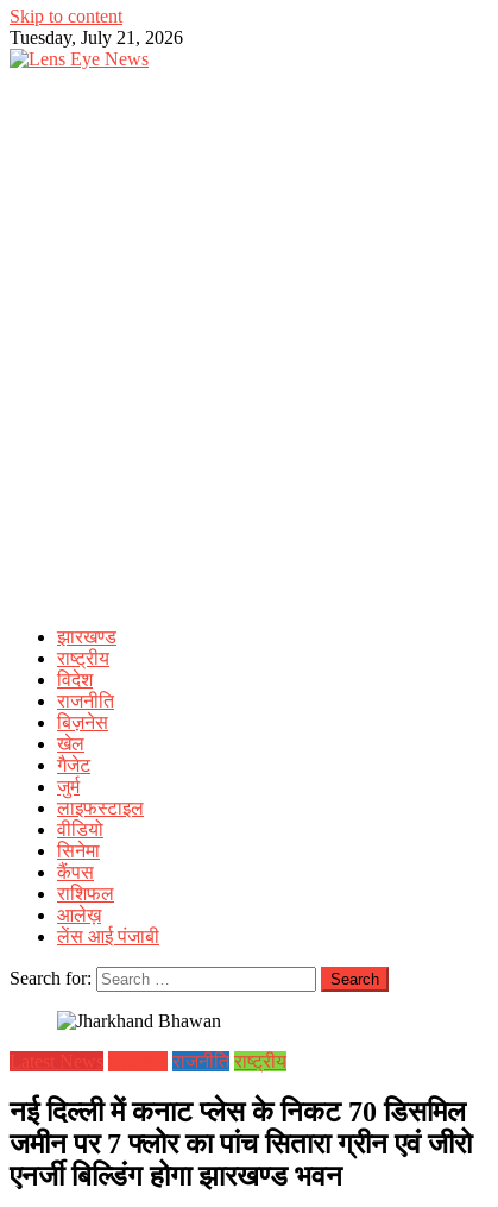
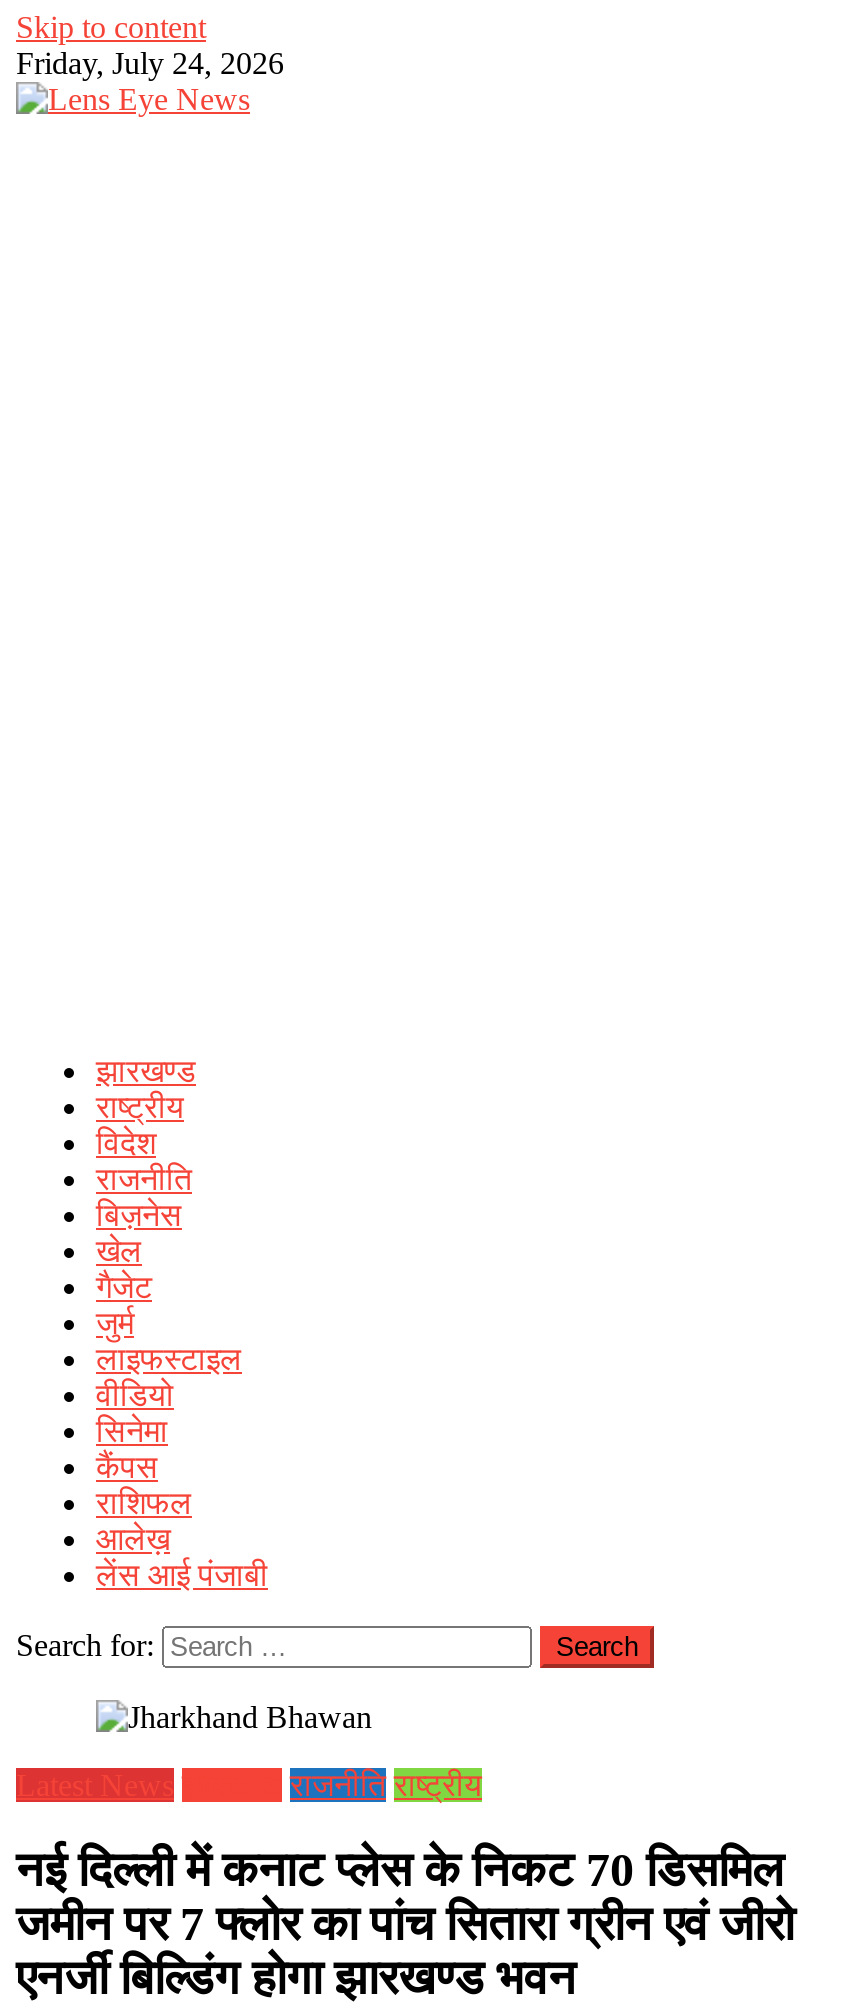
- Tuesday, July 21, 2026
+ Friday, July 24, 2026
